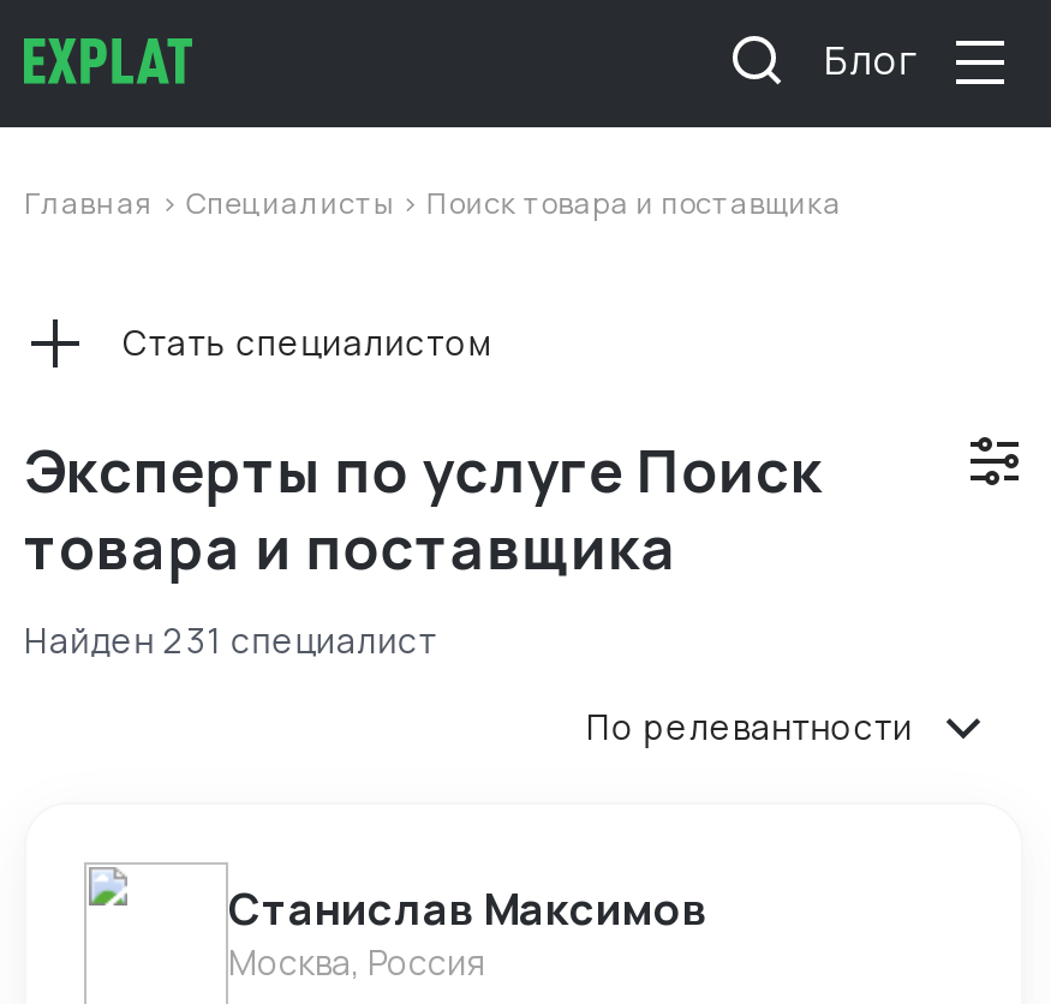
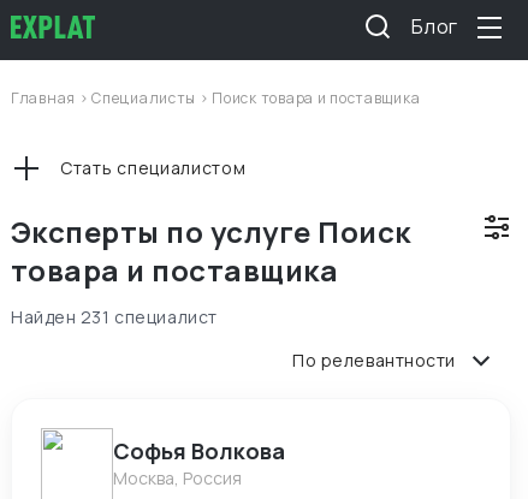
- Станислав Максимов
+ Софья Волкова
